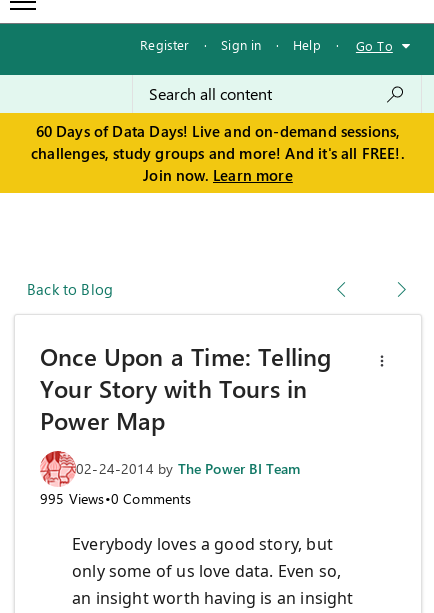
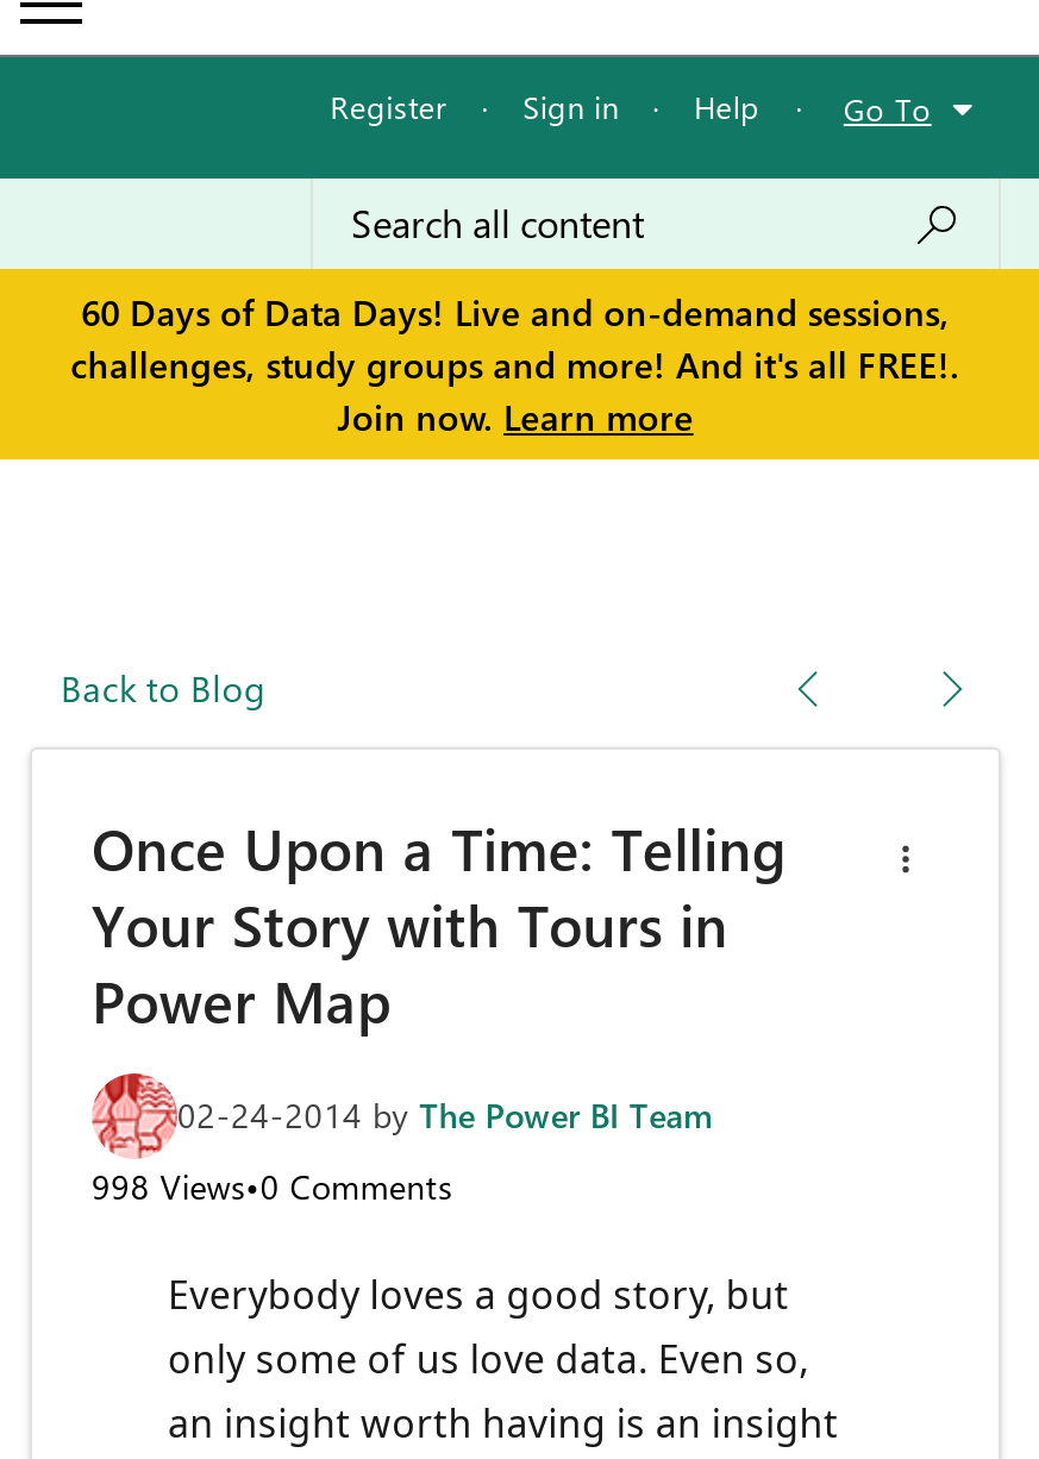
- 995 Views•0 Comments
+ 998 Views•0 Comments
